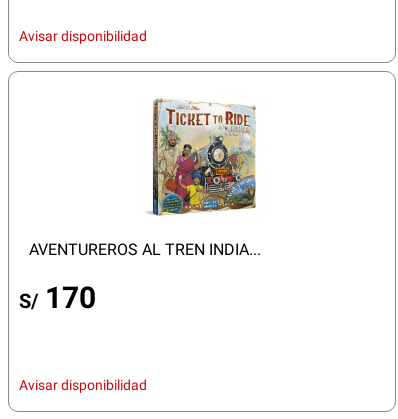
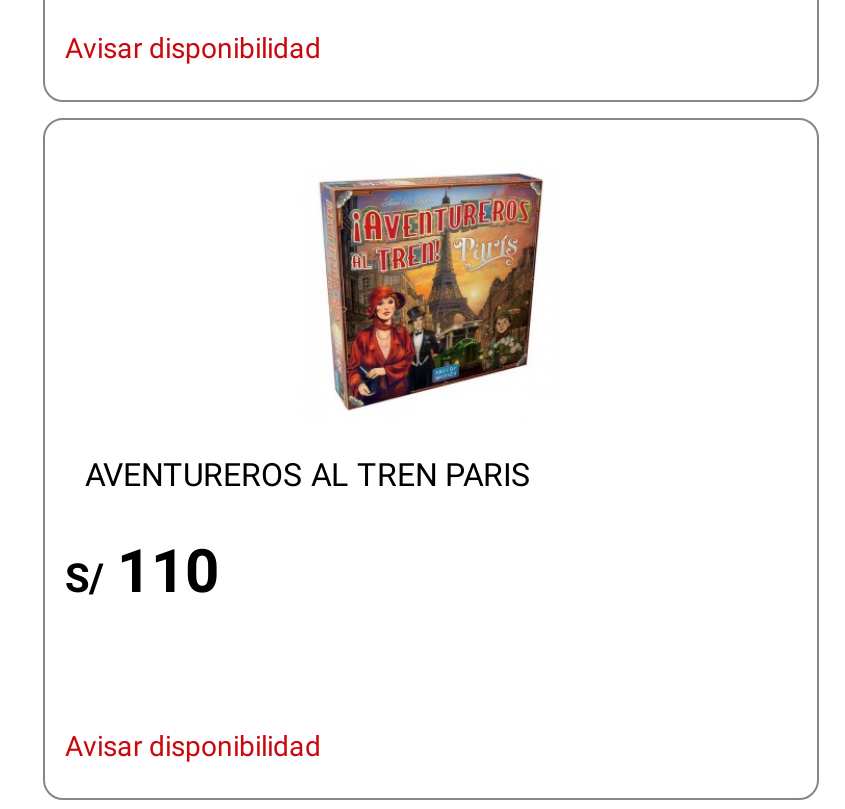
- [image]
- AVENTUREROS AL TREN INDIA...
+ [image]
+ AVENTUREROS AL TREN PARIS

- S/ 170
+ S/ 110
